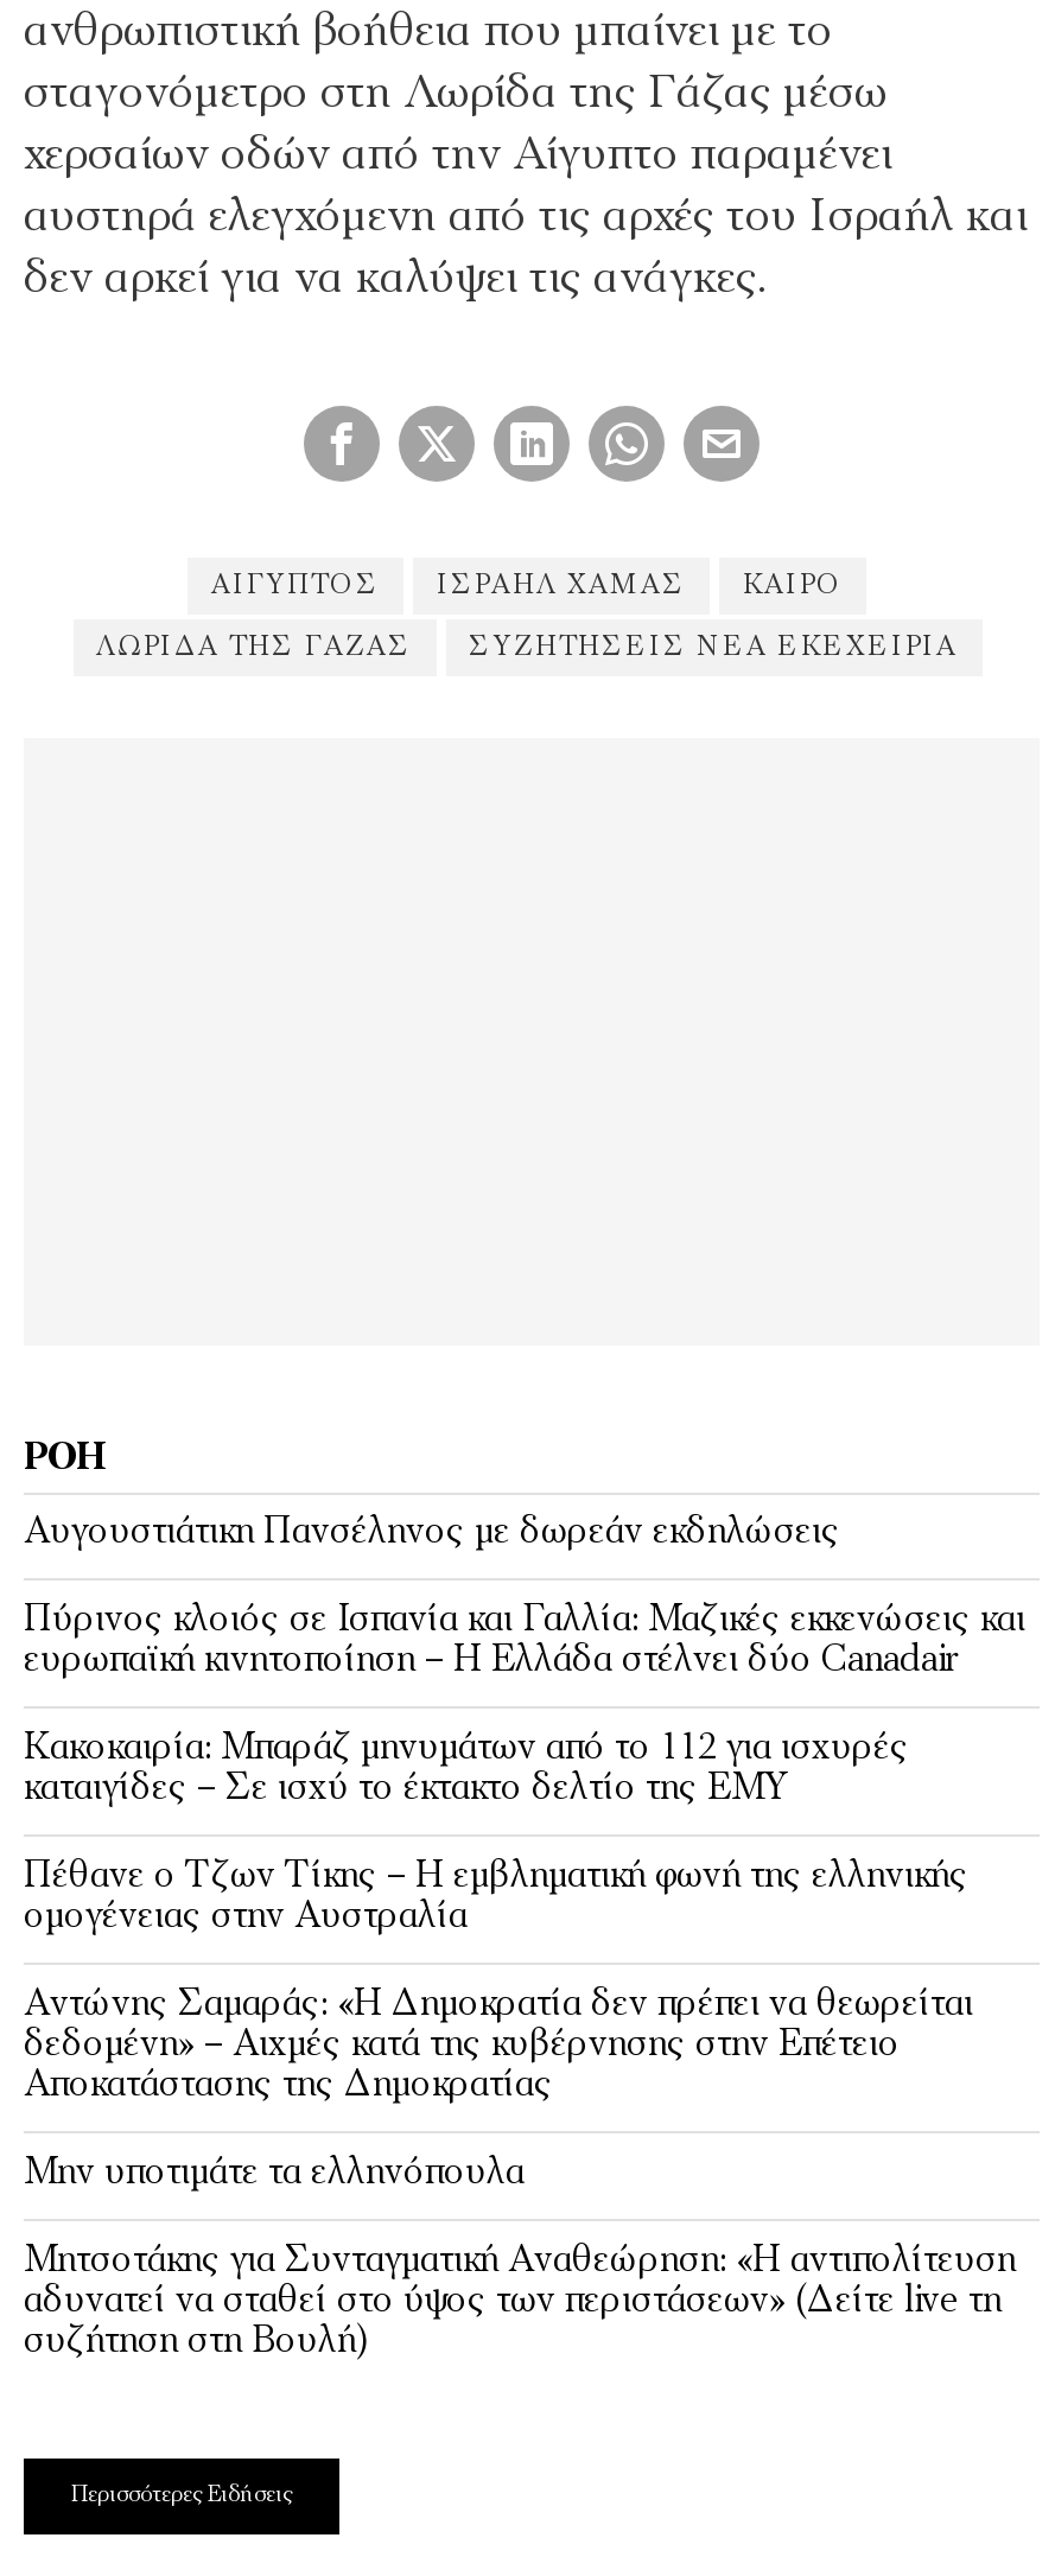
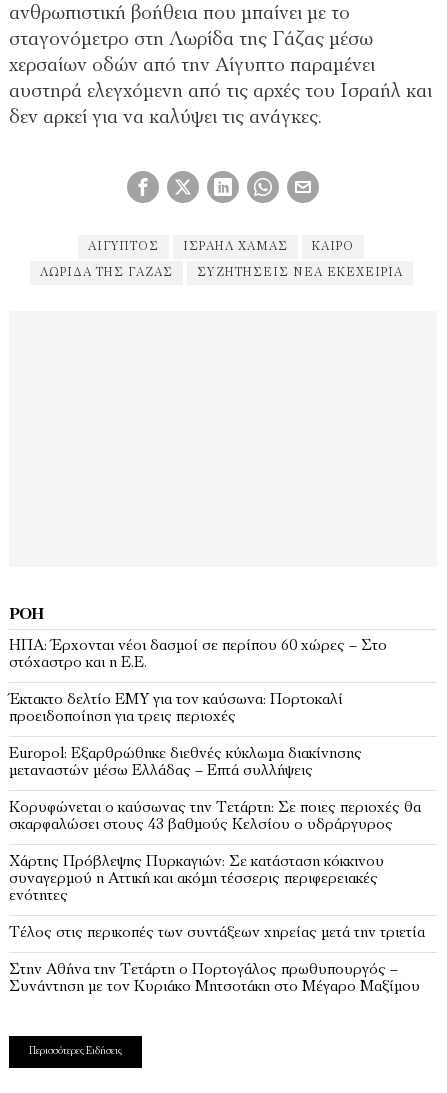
- Αυγουστιάτικη Πανσέληνος με δωρεάν εκδηλώσεις
+ ΗΠΑ: Έρχονται νέοι δασμοί σε περίπου 60 χώρες – Στο
+ στόχαστρο και η Ε.Ε.

- Πύρινος κλοιός σε Ισπανία και Γαλλία: Μαζικές εκκενώσεις και
- ευρωπαϊκή κινητοποίηση – Η Ελλάδα στέλνει δύο Canadair
+ Έκτακτο δελτίο ΕΜΥ για τον καύσωνα: Πορτοκαλί
+ προειδοποίηση για τρεις περιοχές

- Κακοκαιρία: Μπαράζ μηνυμάτων από το 112 για ισχυρές
- καταιγίδες – Σε ισχύ το έκτακτο δελτίο της ΕΜΥ
+ Europol: Εξαρθρώθηκε διεθνές κύκλωμα διακίνησης
+ μεταναστών μέσω Ελλάδας – Επτά συλλήψεις

- Πέθανε ο Τζων Τίκης – Η εμβληματική φωνή της ελληνικής
- ομογένειας στην Αυστραλία
+ Κορυφώνεται ο καύσωνας την Τετάρτη: Σε ποιες περιοχές θα
+ σκαρφαλώσει στους 43 βαθμούς Κελσίου ο υδράργυρος

- Αντώνης Σαμαράς: «Η Δημοκρατία δεν πρέπει να θεωρείται
- δεδομένη» – Αιχμές κατά της κυβέρνησης στην Επέτειο
- Αποκατάστασης της Δημοκρατίας
+ Χάρτης Πρόβλεψης Πυρκαγιών: Σε κατάσταση κόκκινου
+ συναγερμού η Αττική και ακόμη τέσσερις περιφερειακές
+ ενότητες

- Μην υποτιμάτε τα ελληνόπουλα
+ Τέλος στις περικοπές των συντάξεων χηρείας μετά την τριετία

- Μητσοτάκης για Συνταγματική Αναθεώρηση: «Η αντιπολίτευση
- αδυνατεί να σταθεί στο ύψος των περιστάσεων» (Δείτε live τη
- συζήτηση στη Βουλή)
+ Στην Αθήνα την Τετάρτη ο Πορτογάλος πρωθυπουργός –
+ Συνάντηση με τον Κυριάκο Μητσοτάκη στο Μέγαρο Μαξίμου
